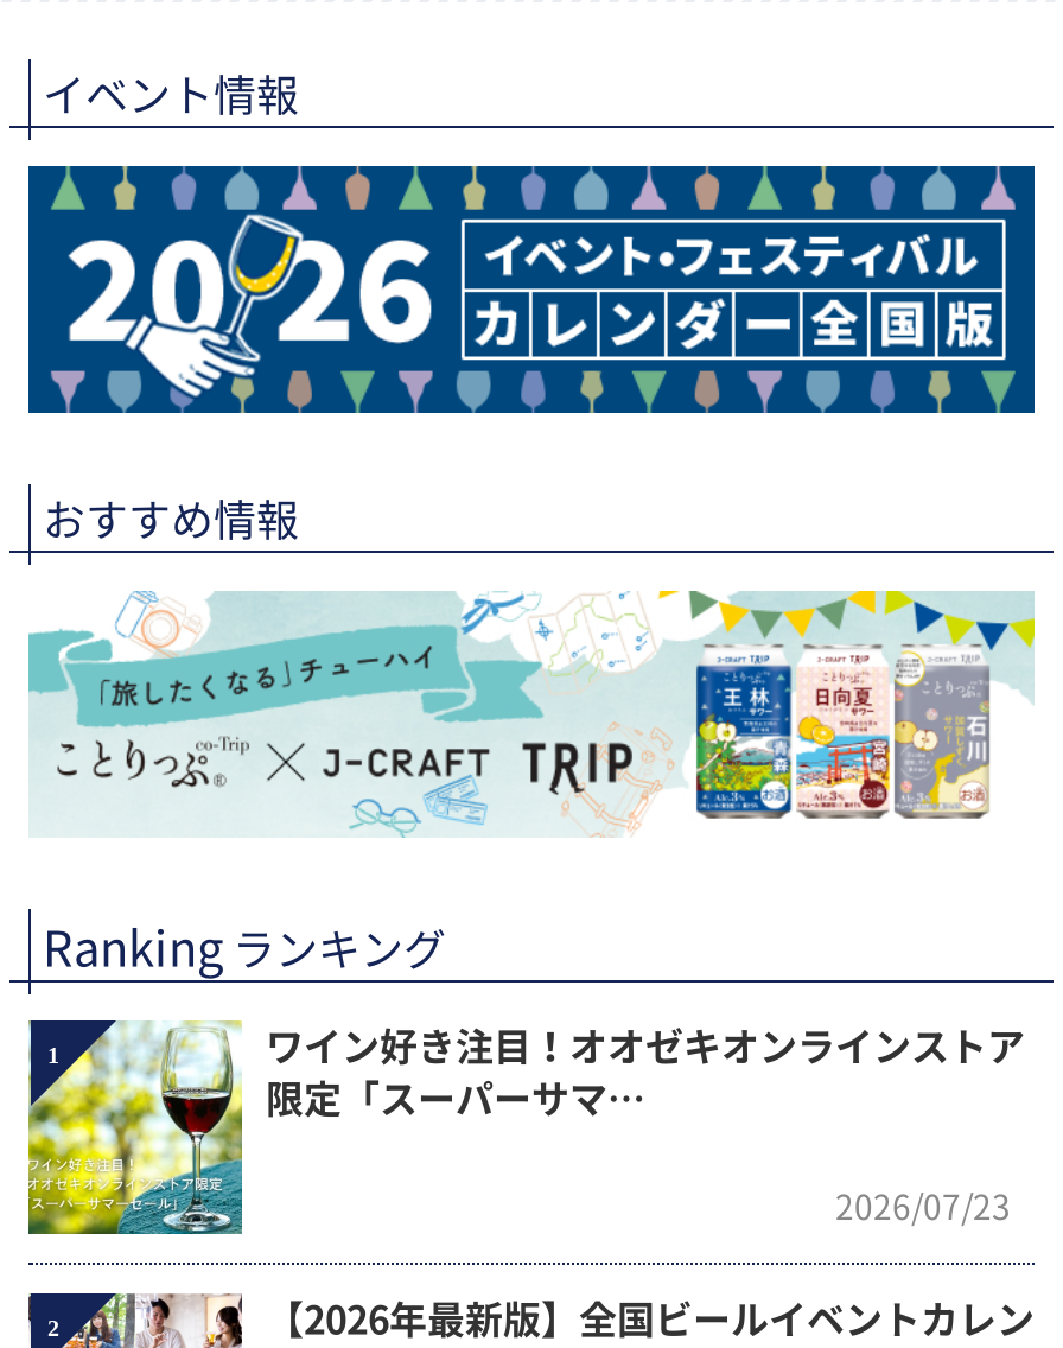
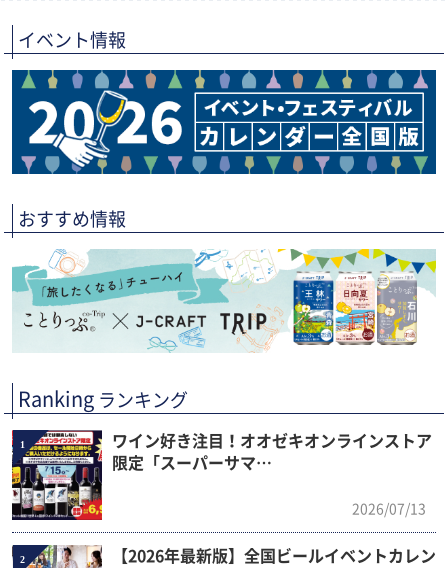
- [image]
+ [image]

- 2026/07/23
+ 2026/07/13
